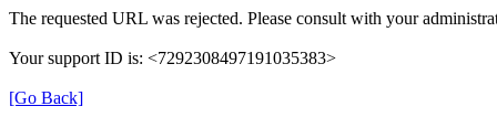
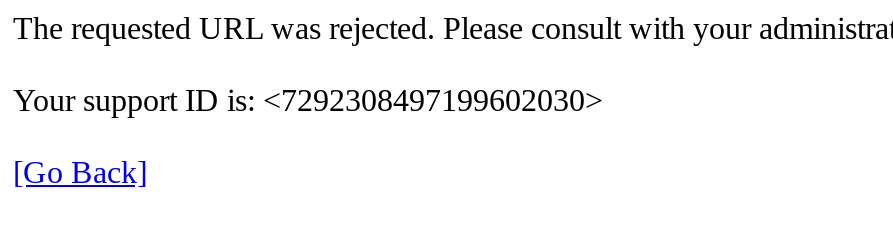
- Your support ID is: <7292308497191035383>
+ Your support ID is: <7292308497199602030>
